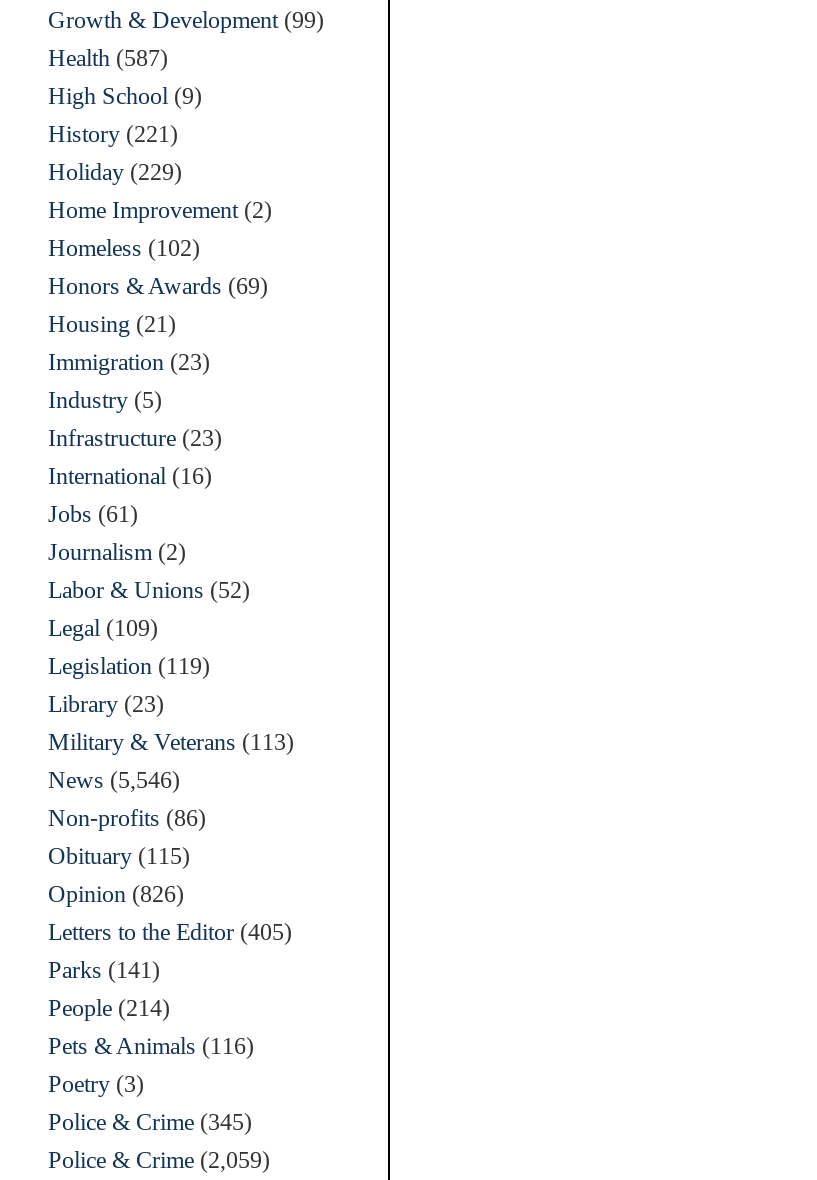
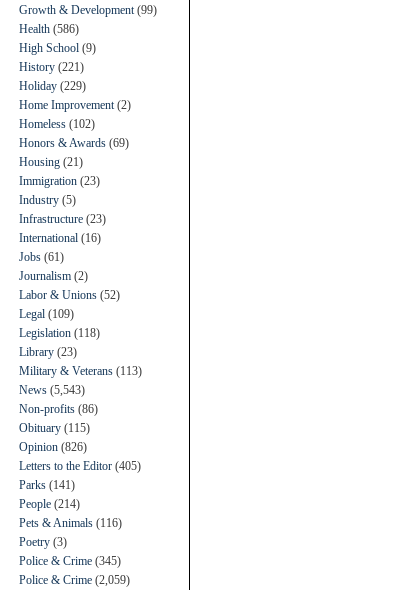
- Health (587)
+ Health (586)

- Legislation (119)
+ Legislation (118)

- News (5,546)
+ News (5,543)
